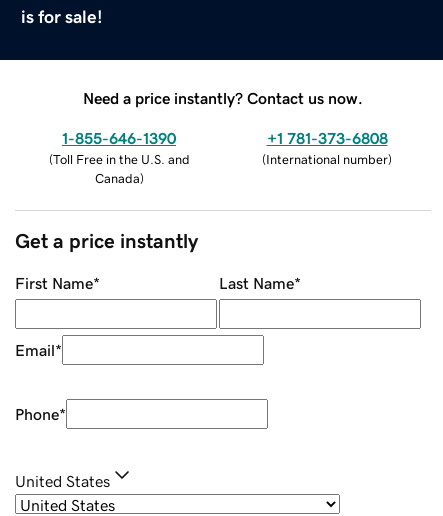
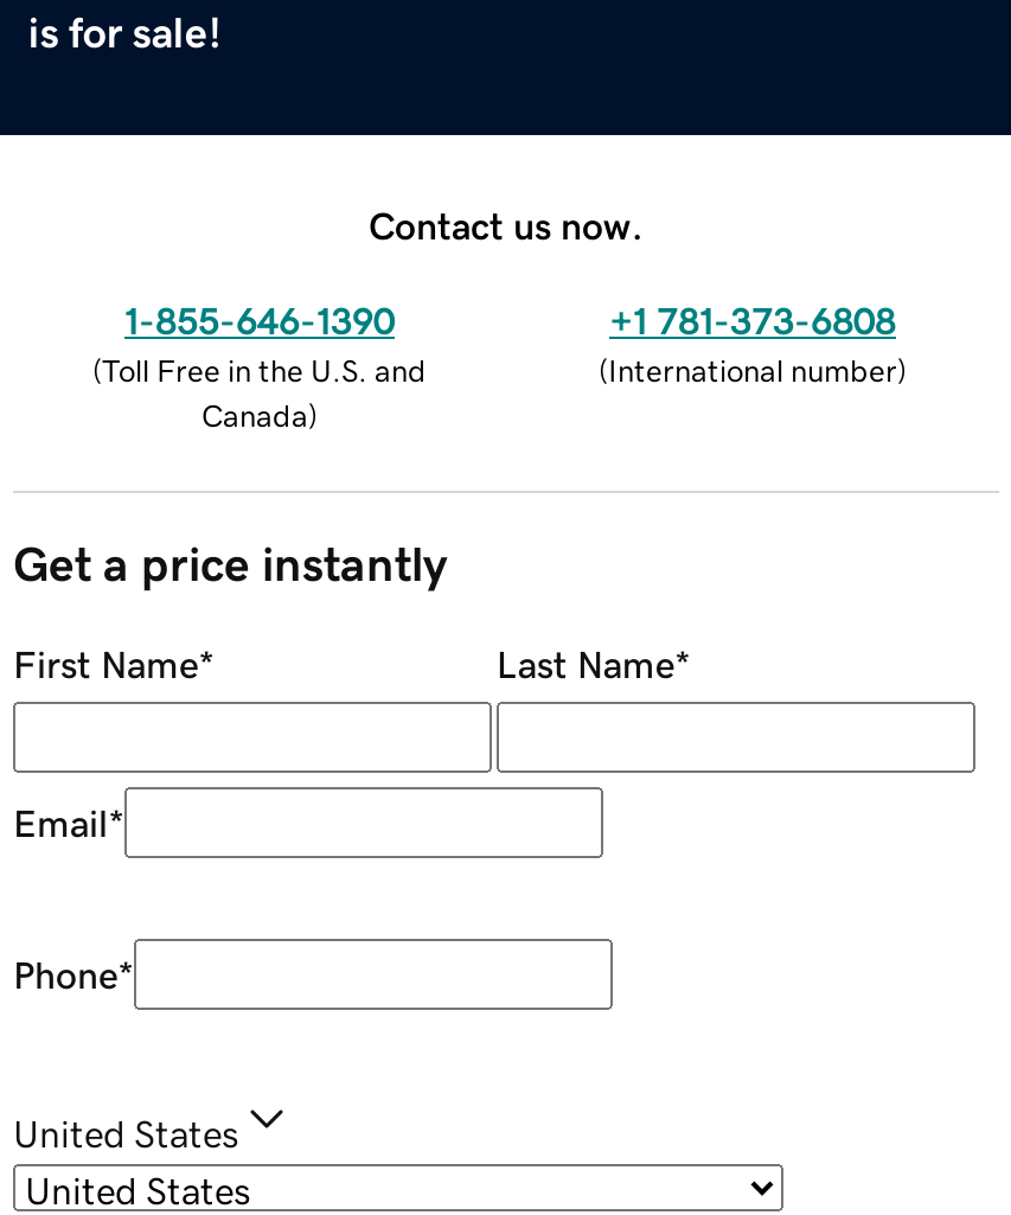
- Need a price instantly? Contact us now.
+ Contact us now.
